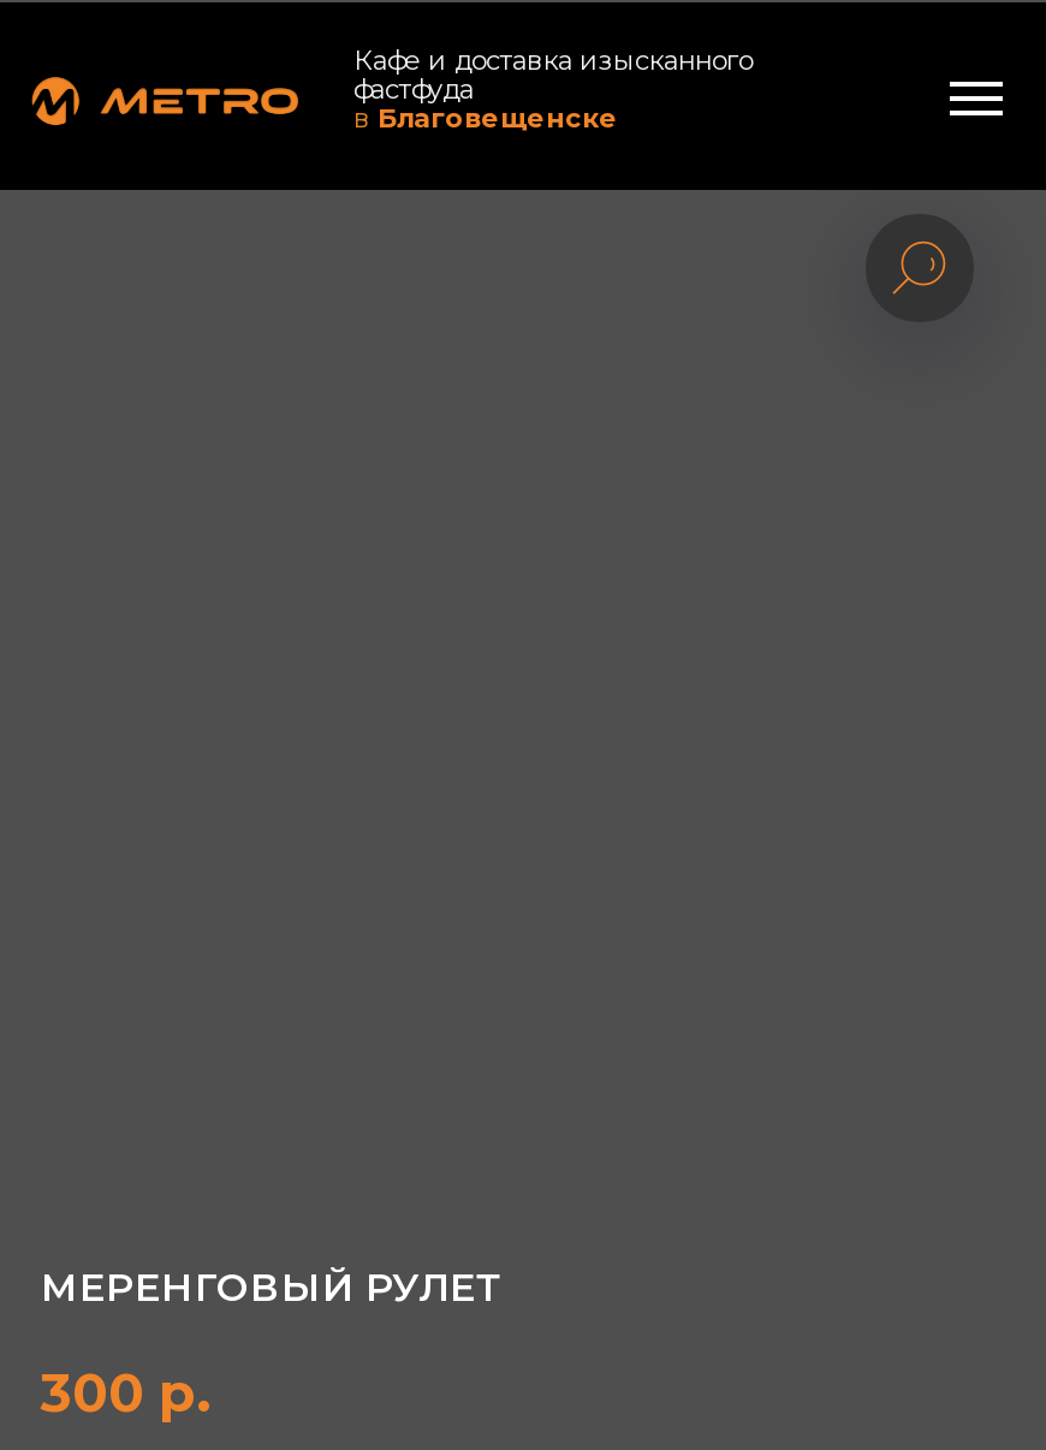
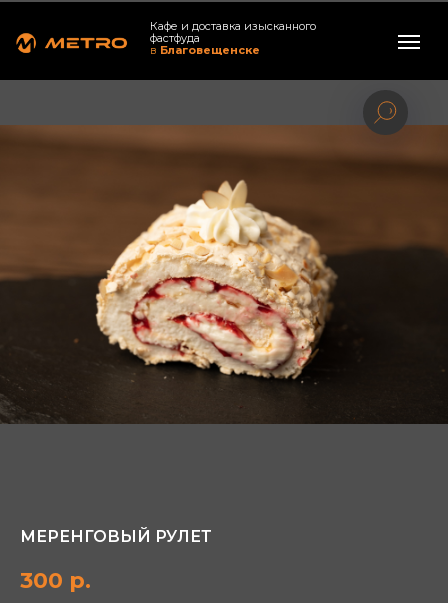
+ [image]
